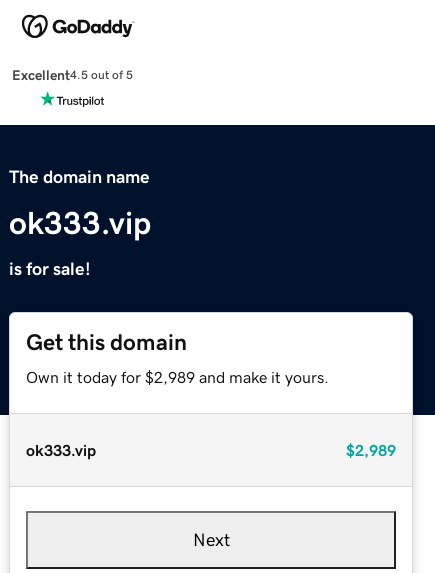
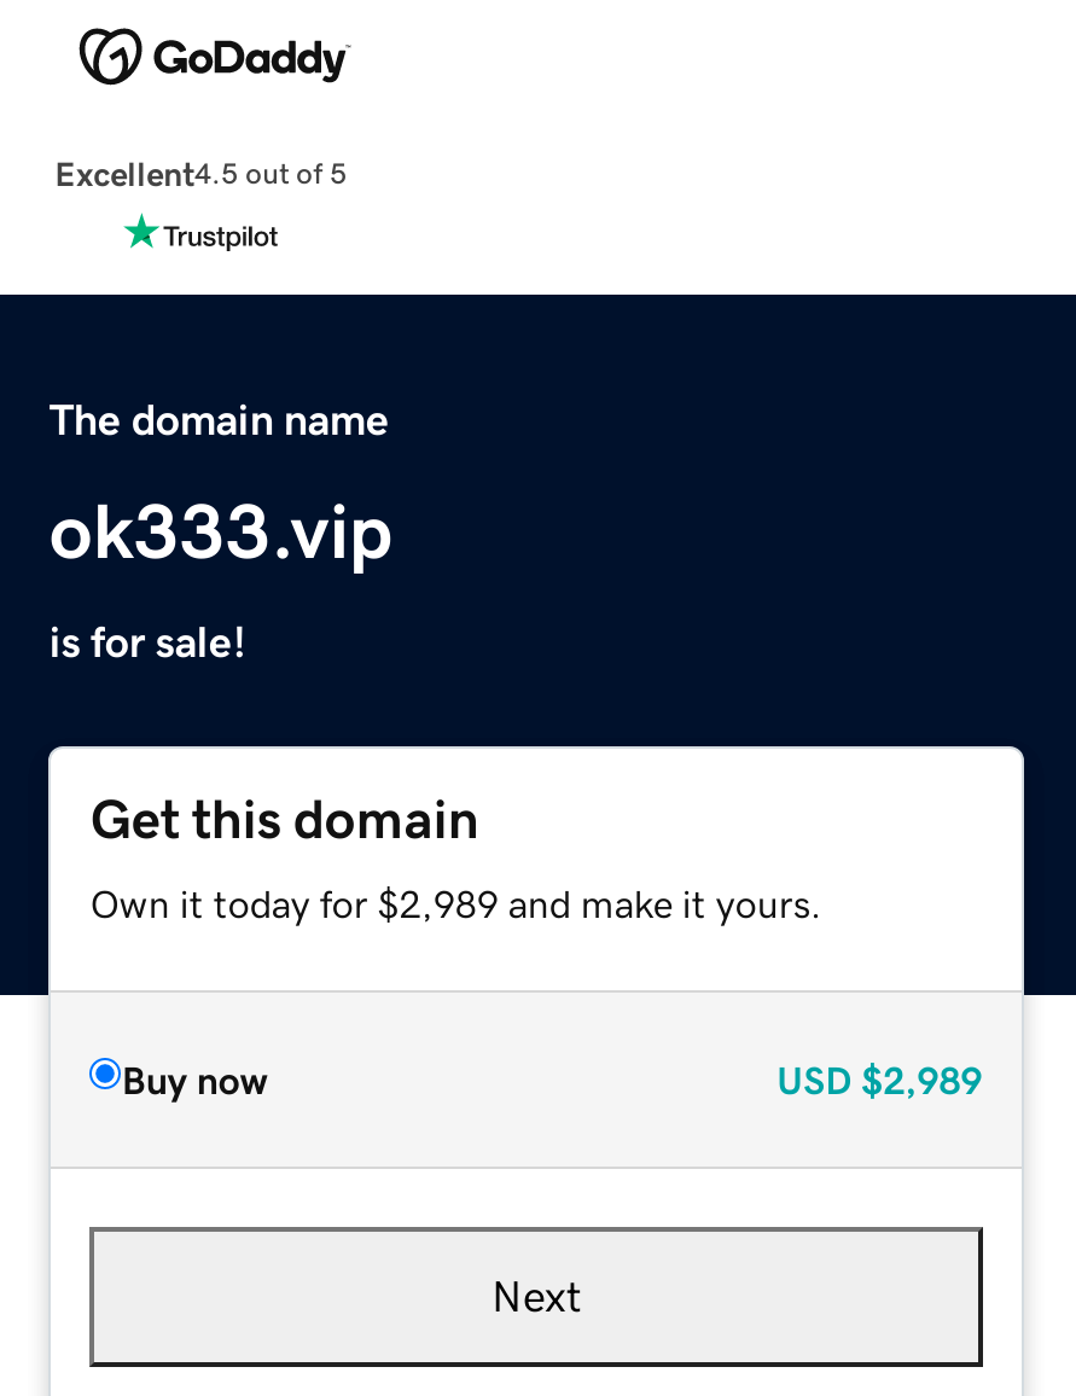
- ok333.vip
- $2,989
+ Buy now
+ USD $2,989
